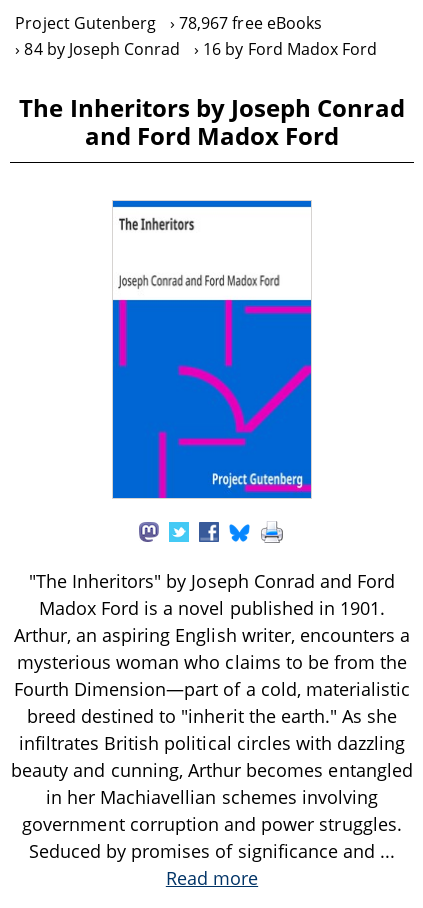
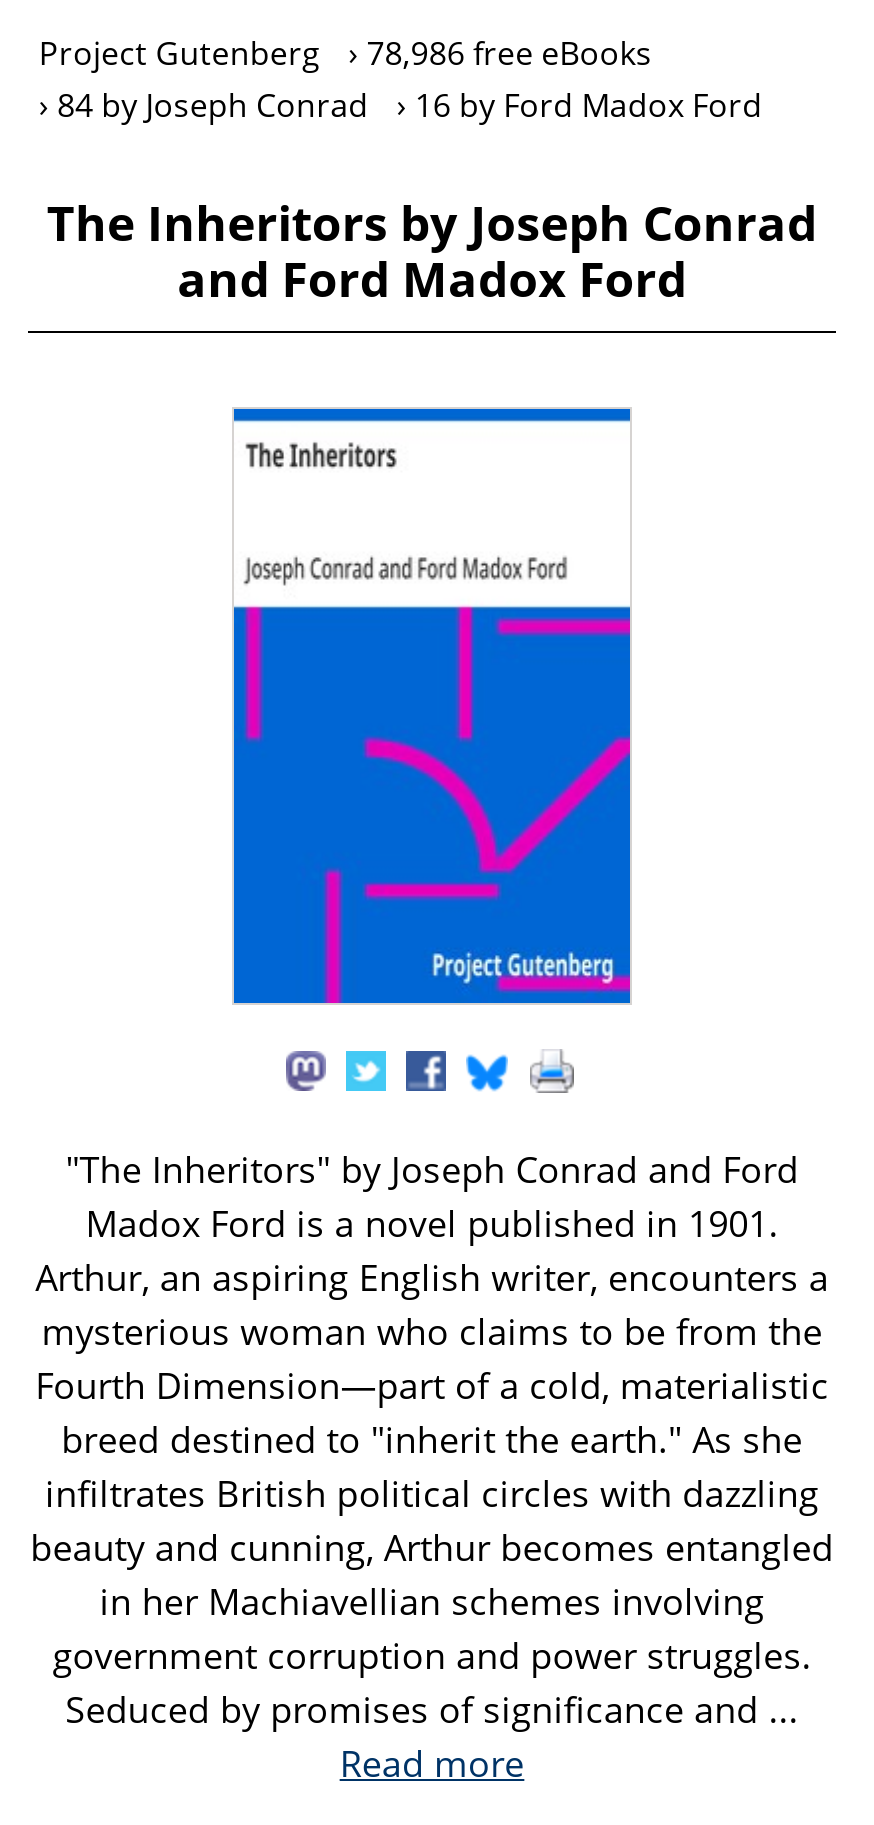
- Project Gutenberg 78,967 free eBooks
+ Project Gutenberg 78,986 free eBooks
